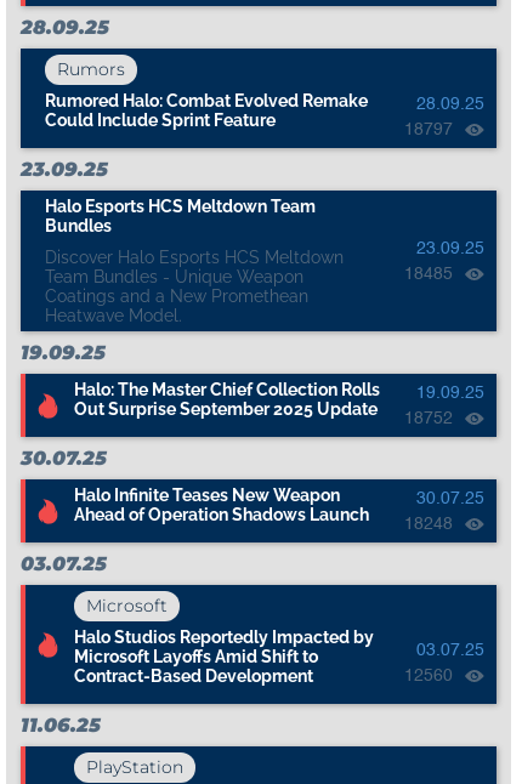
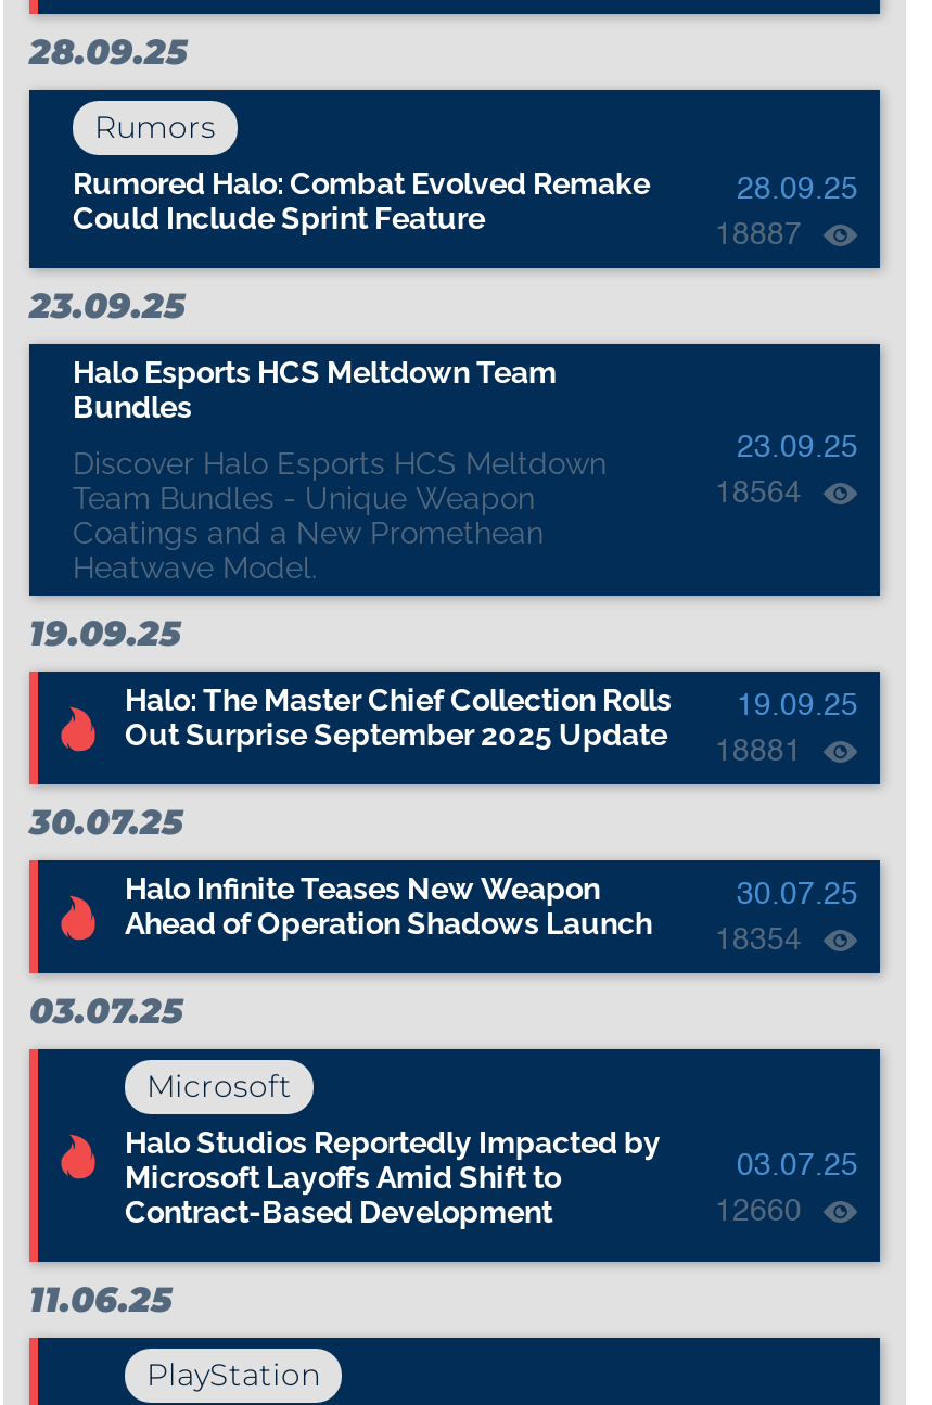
- 18797
+ 18887

- 18485
+ 18564

- Out Surprise September 2025 Update 18752
+ Out Surprise September 2025 Update 18881

- 18248
+ 18354

- 12560
+ 12660
